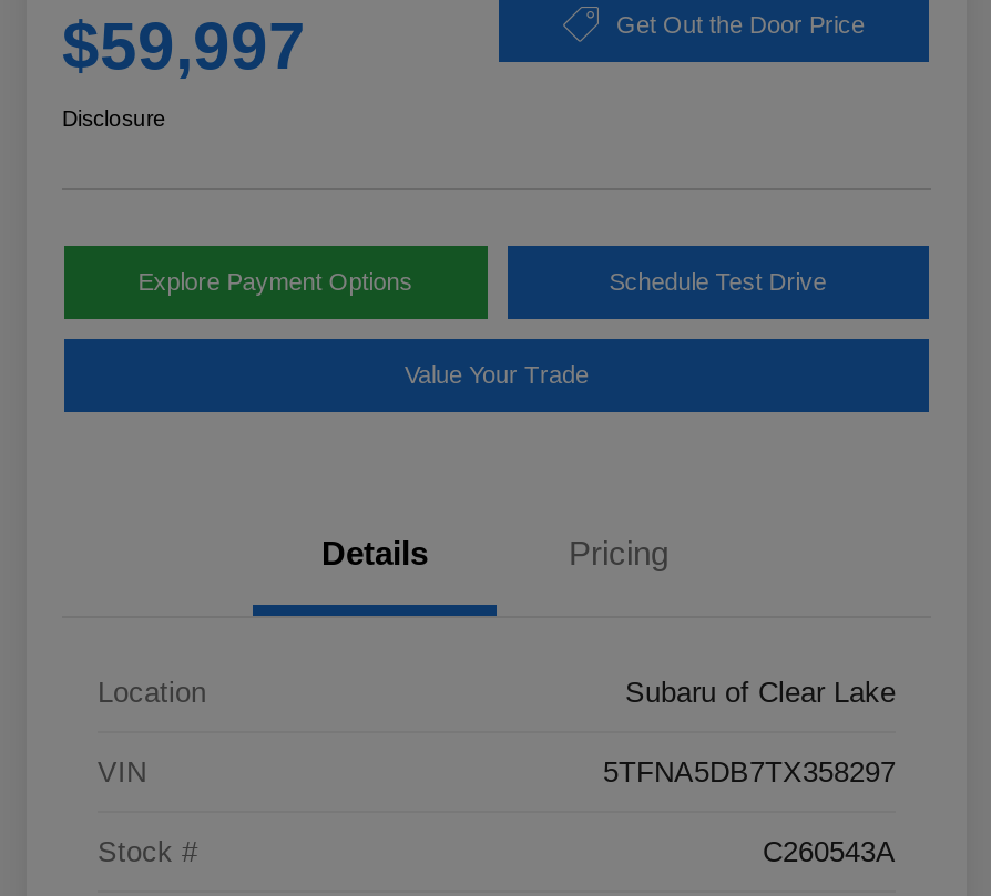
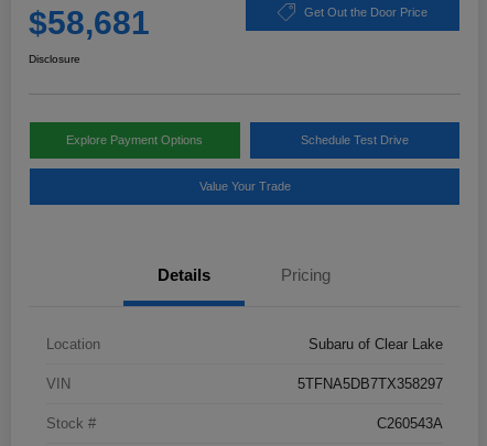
- $59,997
+ $58,681
